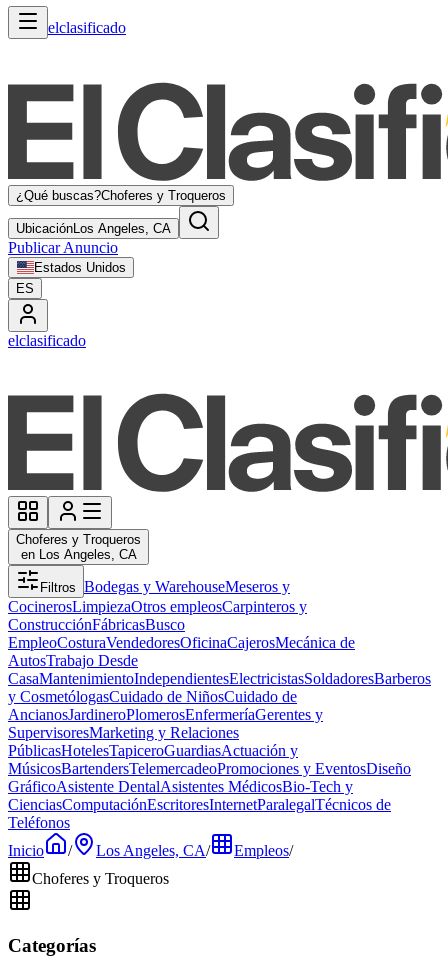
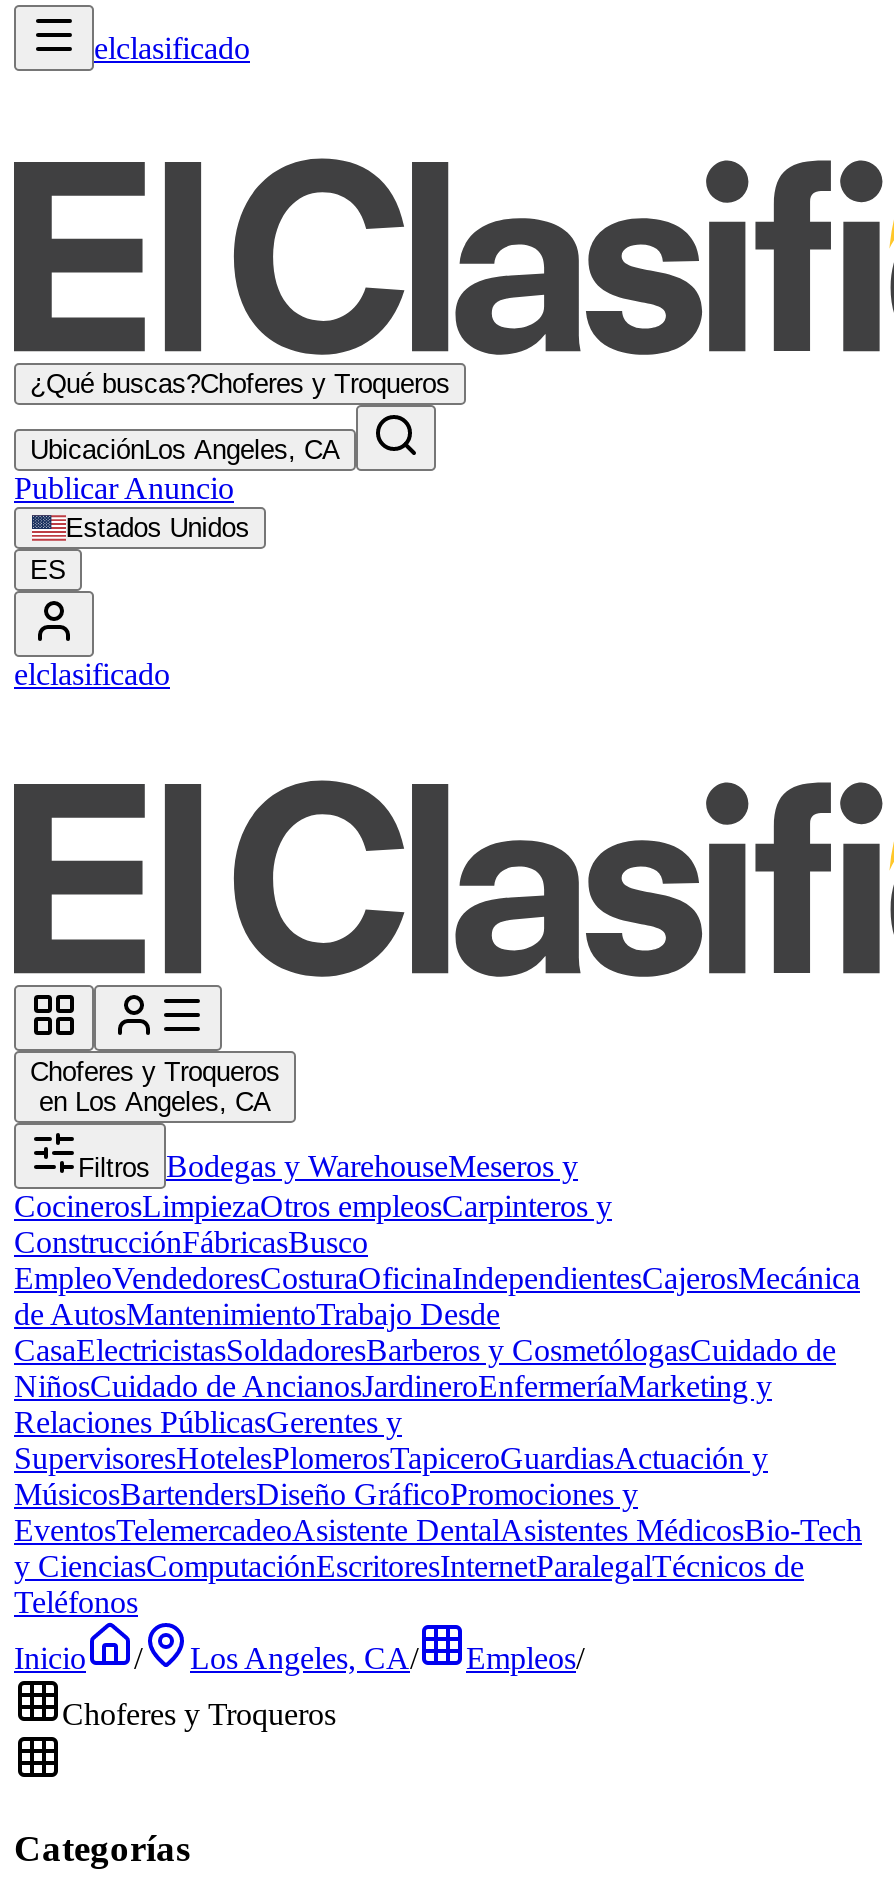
- EmpleoCosturaVendedoresOficinaCajerosMecánica de
- AutosTrabajo Desde
- CasaMantenimientoIndependientesElectricistasSoldadoresBarberos
- y CosmetólogasCuidado de NiñosCuidado de
- AncianosJardineroPlomerosEnfermeríaGerentes y
- SupervisoresMarketing y Relaciones
- PúblicasHotelesTapiceroGuardiasActuación y
- MúsicosBartendersTelemercadeoPromociones y EventosDiseño
- GráficoAsistente DentalAsistentes MédicosBio-Tech y
- CienciasComputaciónEscritoresInternetParalegalTécnicos de
+ EmpleoVendedoresCosturaOficinaIndependientesCajerosMecánica
+ de AutosMantenimientoTrabajo Desde
+ CasaElectricistasSoldadoresBarberos y CosmetólogasCuidado de
+ NiñosCuidado de AncianosJardineroEnfermeríaMarketing y
+ Relaciones PúblicasGerentes y
+ SupervisoresHotelesPlomerosTapiceroGuardiasActuación y
+ MúsicosBartendersDiseño GráficoPromociones y
+ EventosTelemercadeoAsistente DentalAsistentes MédicosBio-Tech
+ y CienciasComputaciónEscritoresInternetParalegalTécnicos de
